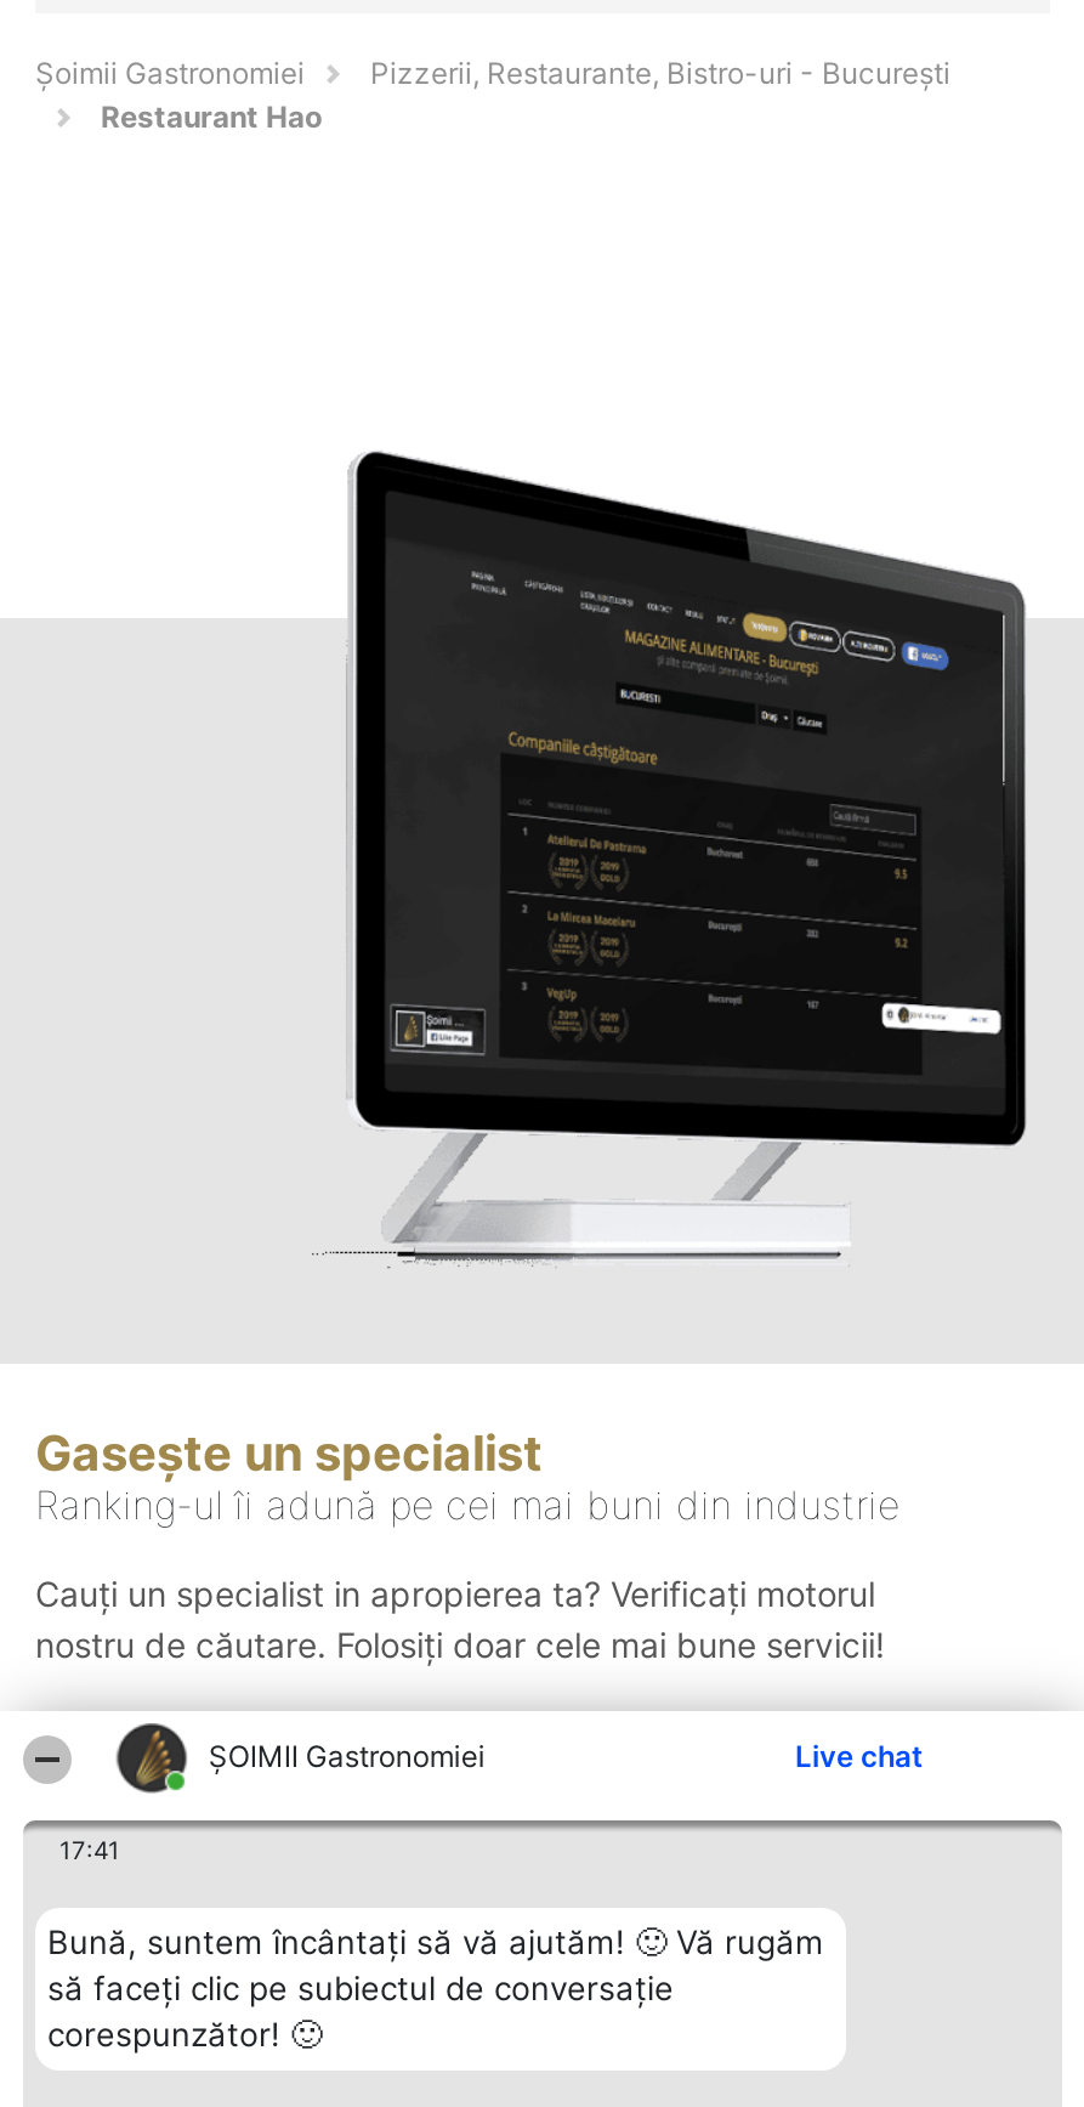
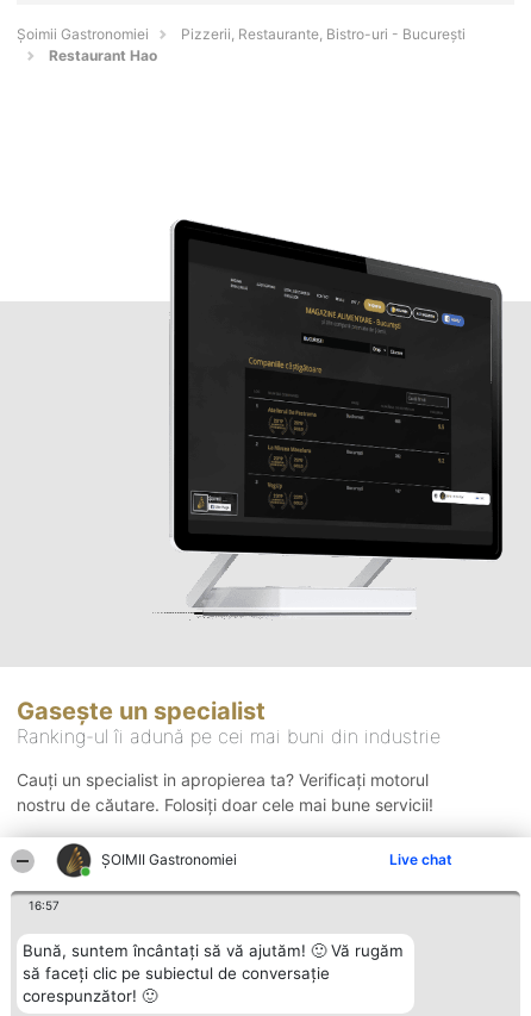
- 17:41
+ 16:57
